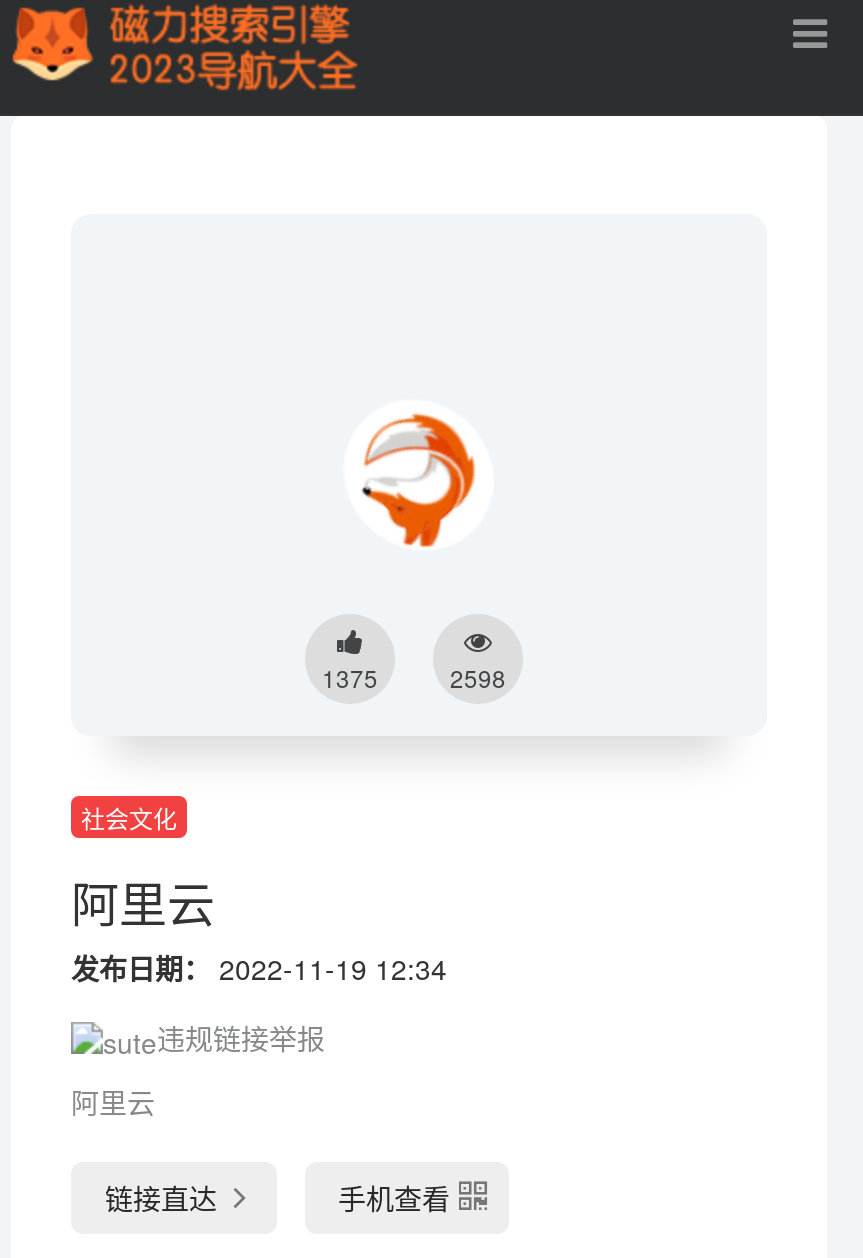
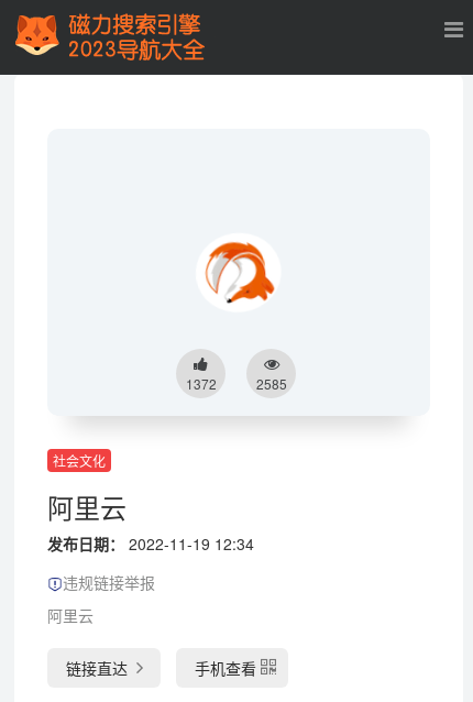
- [image]
+ [image]

- 1375
+ 1372

- 2598
+ 2585
